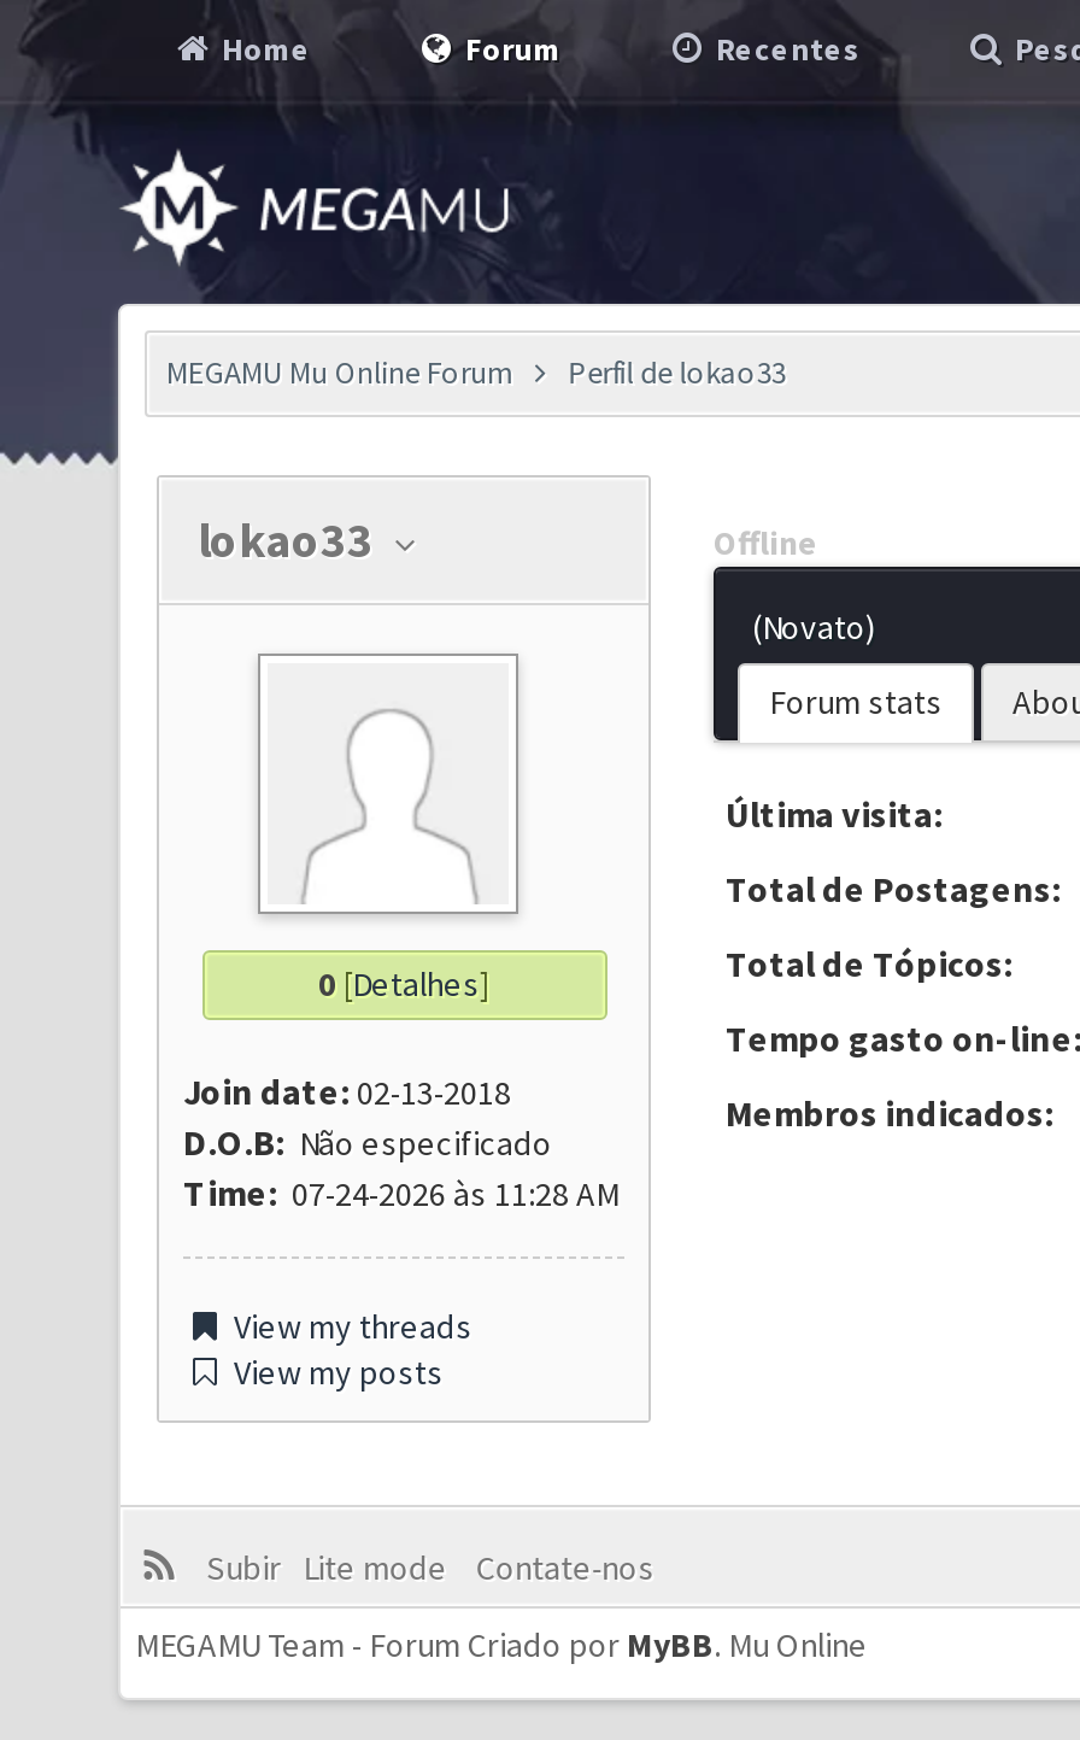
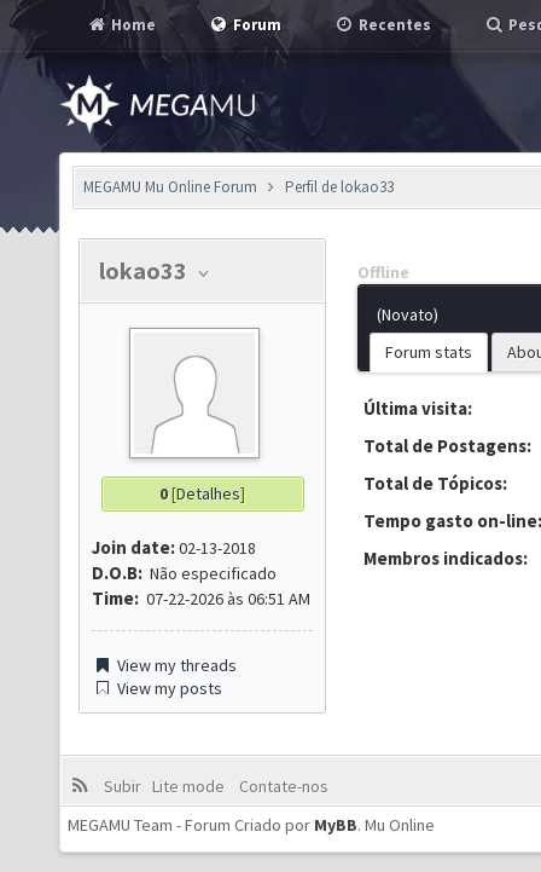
- Time: 07-24-2026 às 11:28 AM
+ Time: 07-22-2026 às 06:51 AM
